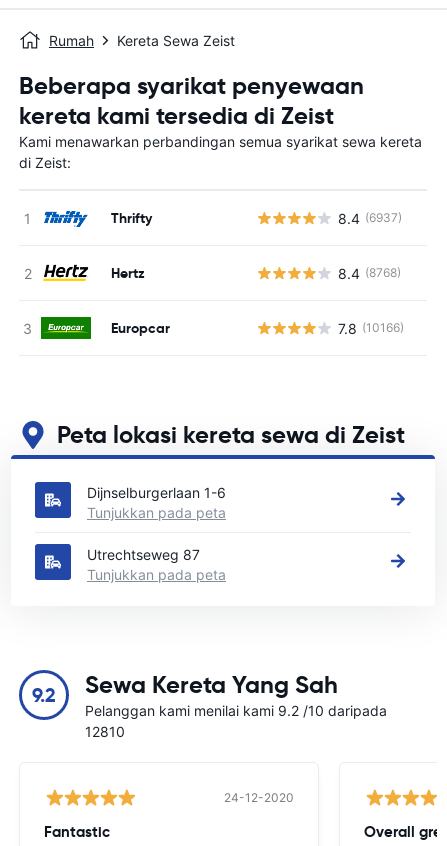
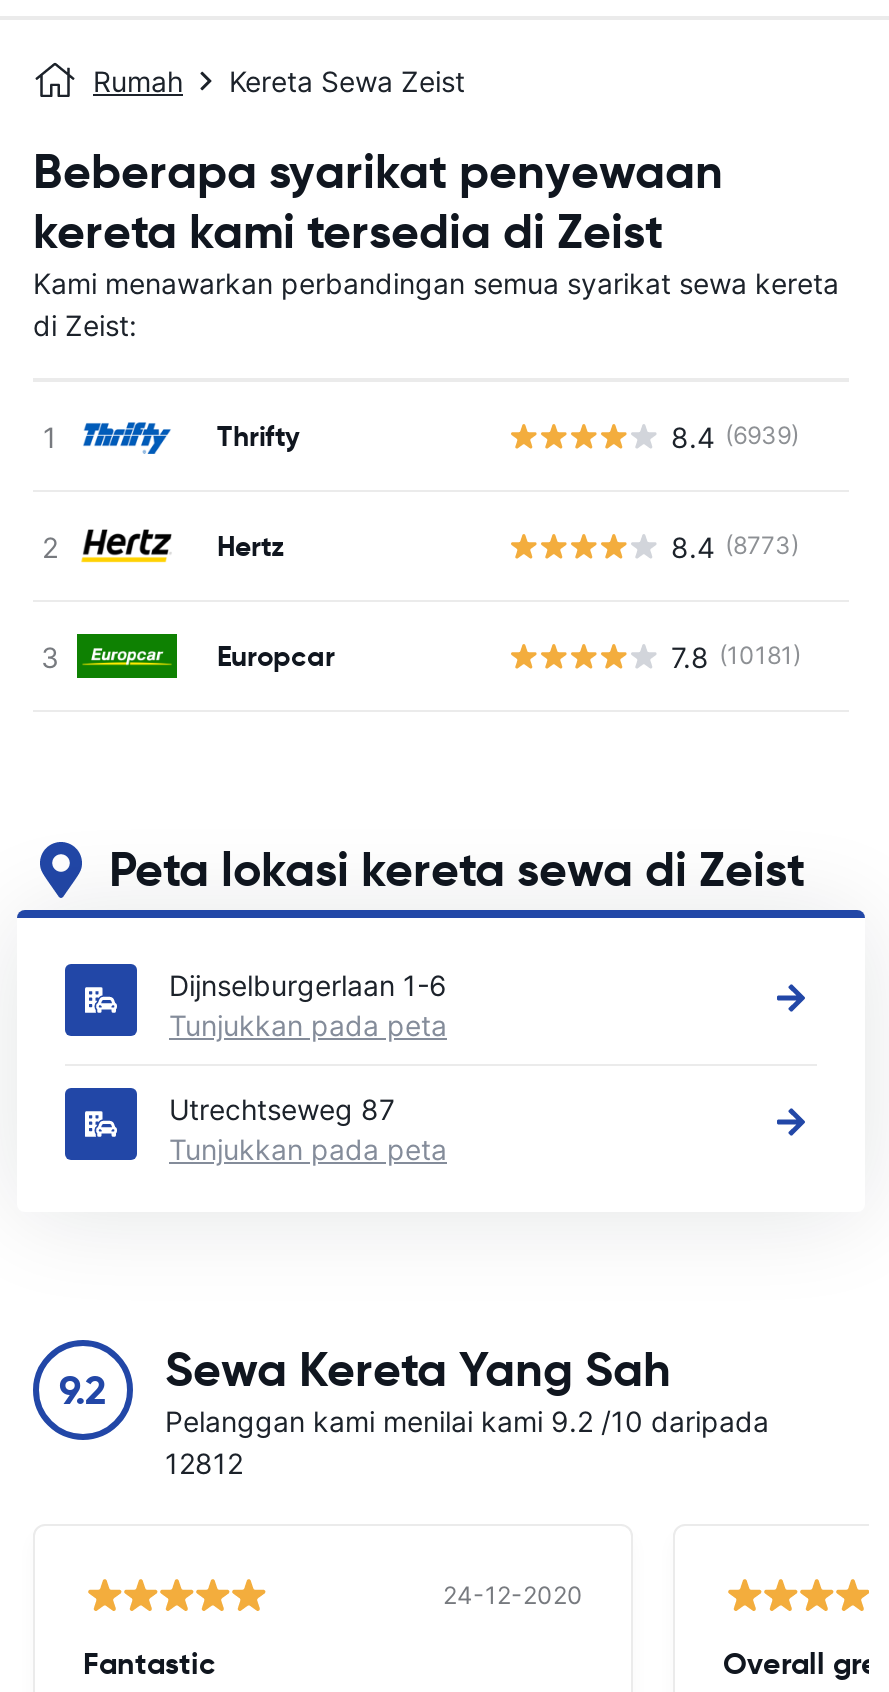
- 8.4 (6937)
+ 8.4 (6939)

- 8.4 (8768)
+ 8.4 (8773)

- 7.8 (10166)
+ 7.8 (10181)

- 12810
+ 12812
